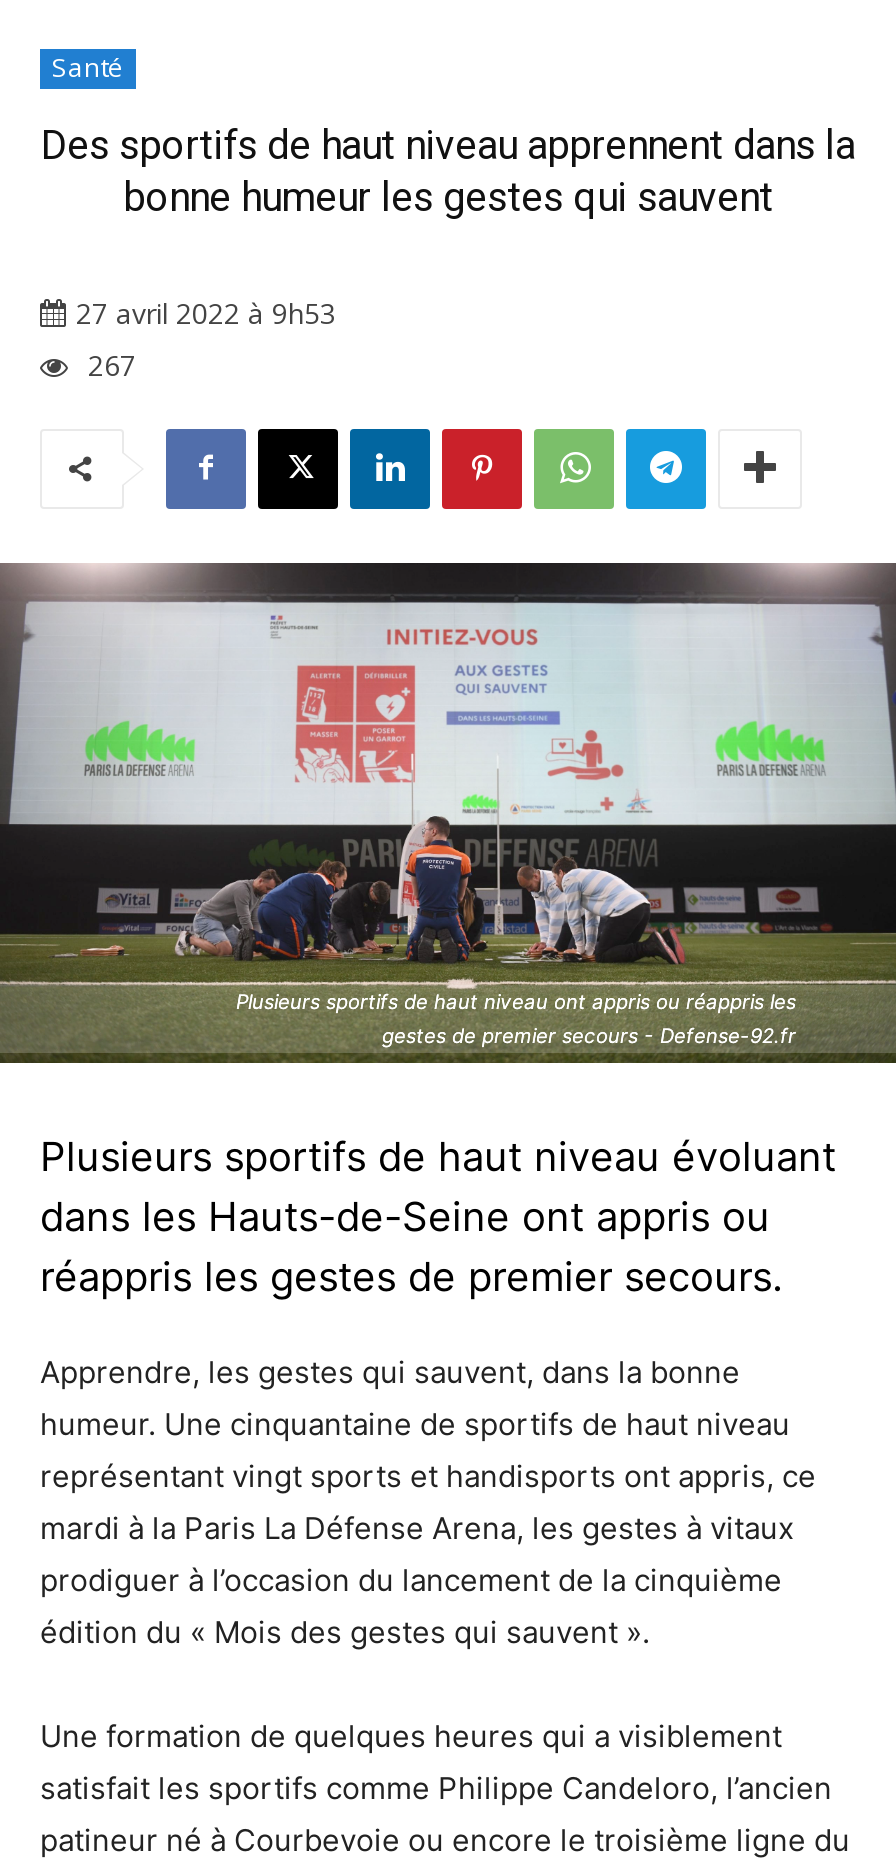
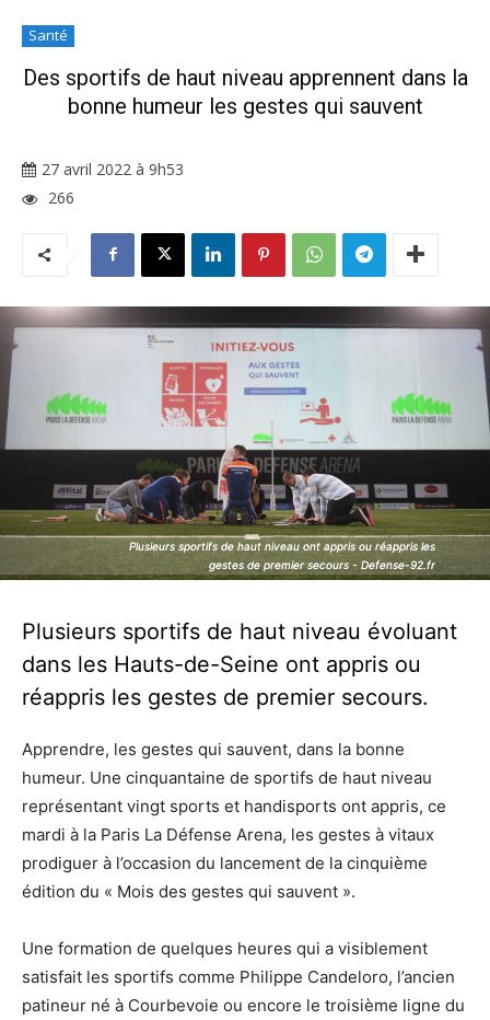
- 267
+ 266
